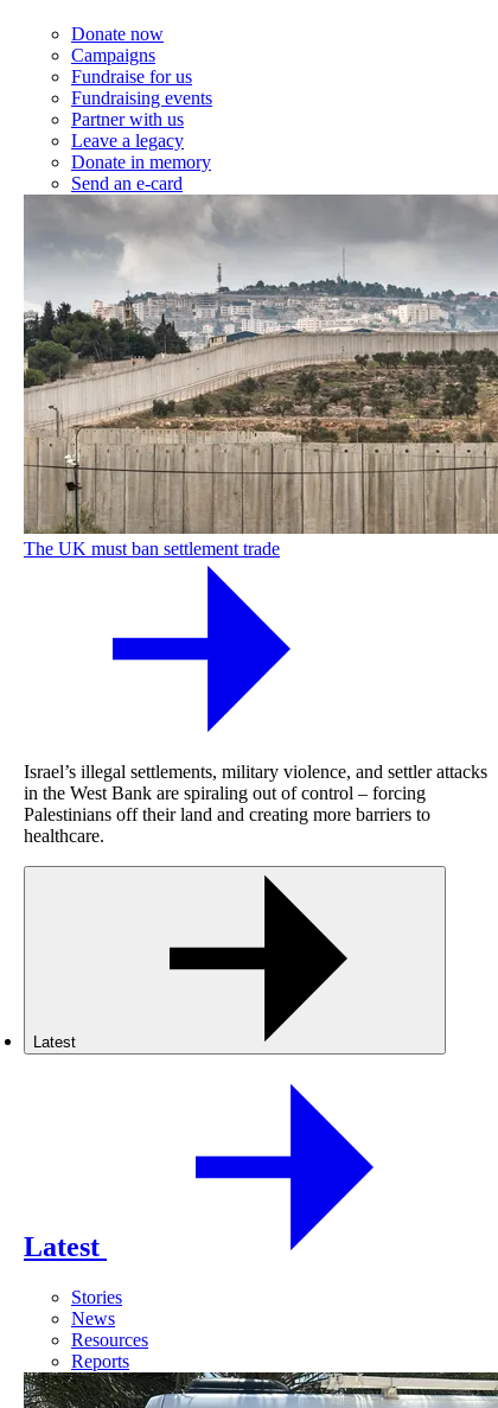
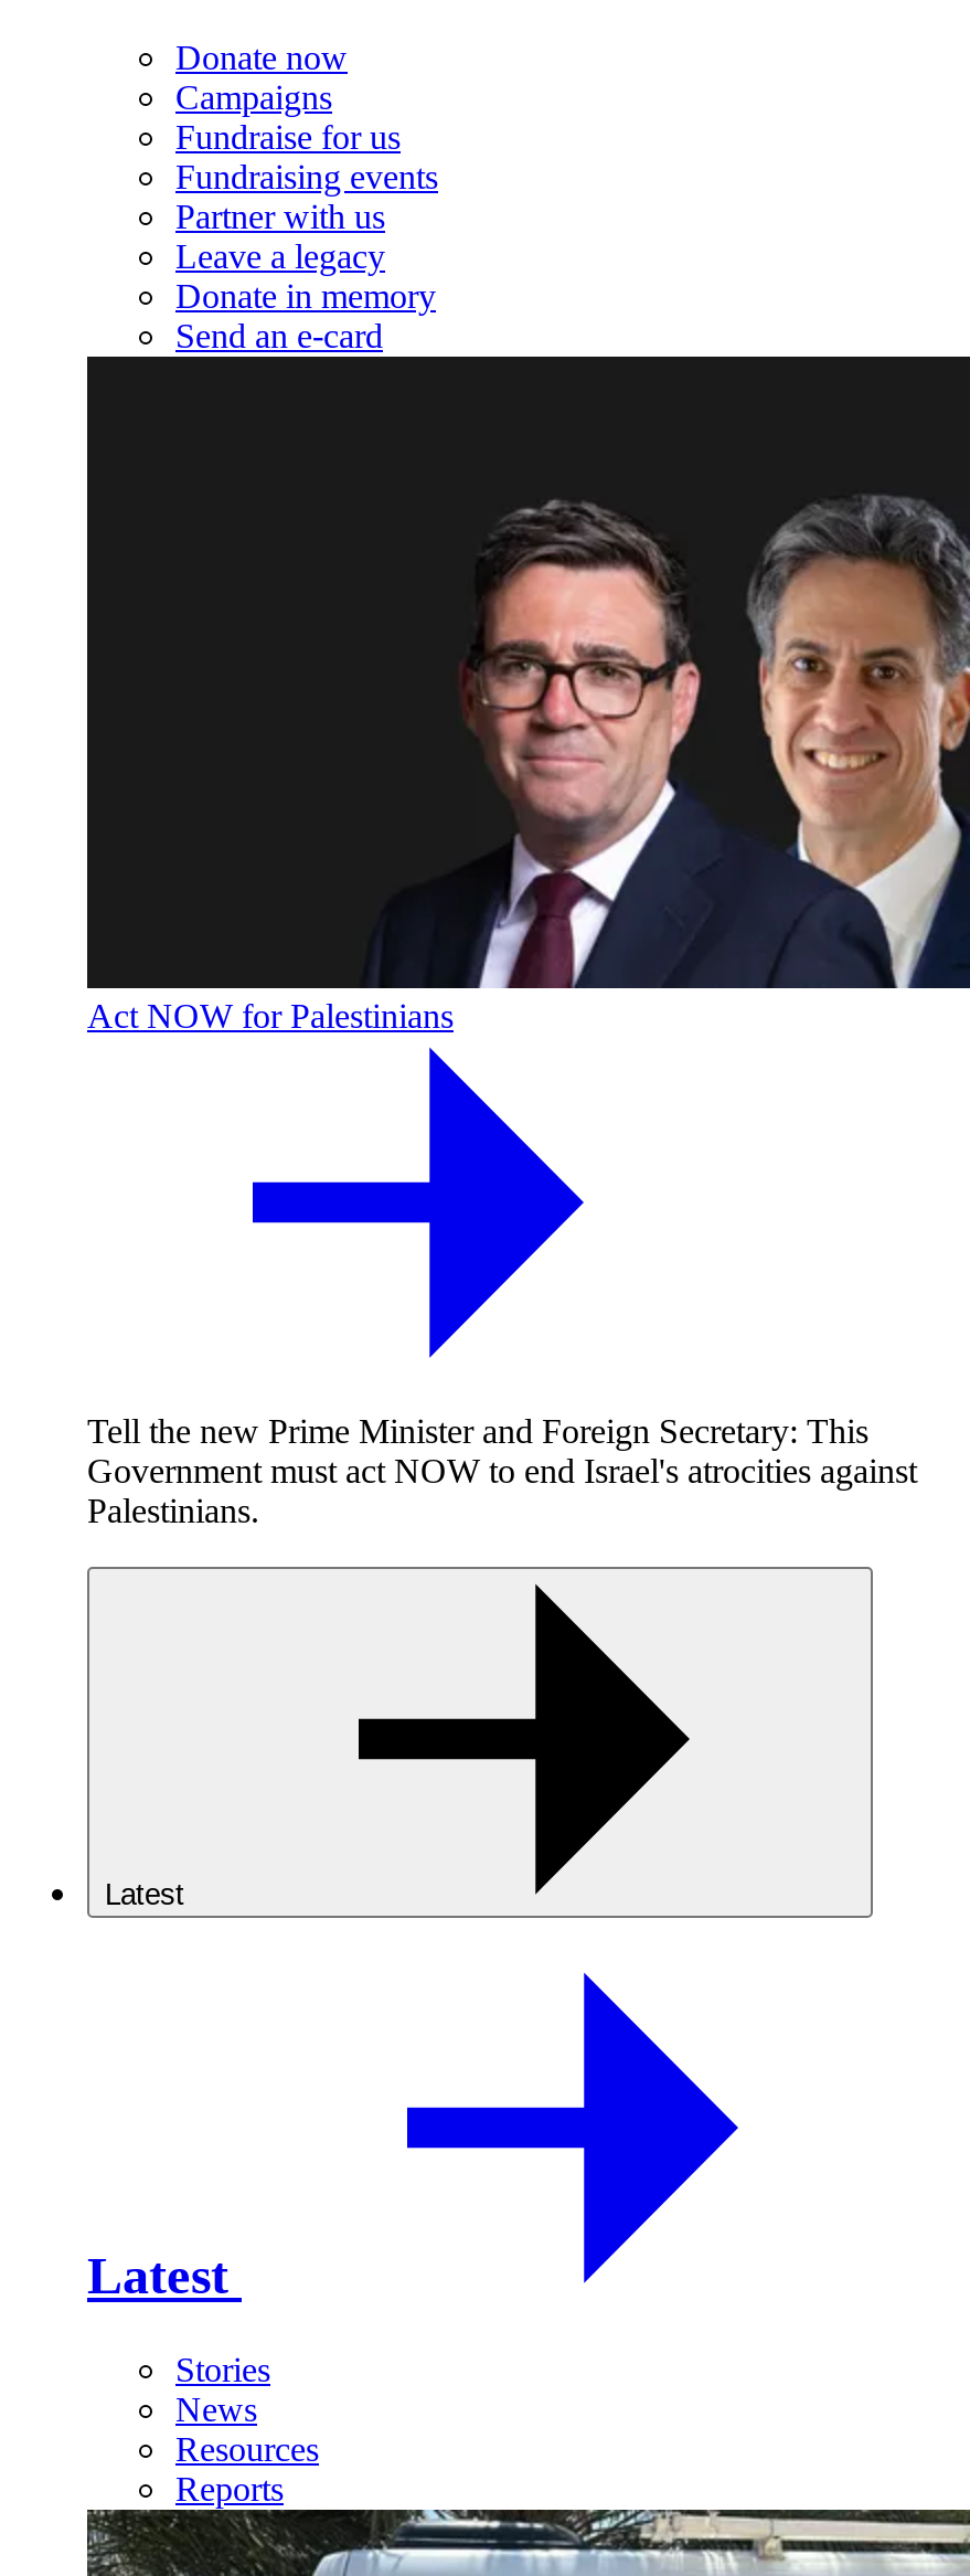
- [image]
- The UK must ban settlement trade
+ [image]
+ Act NOW for Palestinians

- Israel’s illegal settlements, military violence, and settler attacks
- in the West Bank are spiraling out of control – forcing
- Palestinians off their land and creating more barriers to
- healthcare.
+ Tell the new Prime Minister and Foreign Secretary: This
+ Government must act NOW to end Israel's atrocities against
+ Palestinians.
